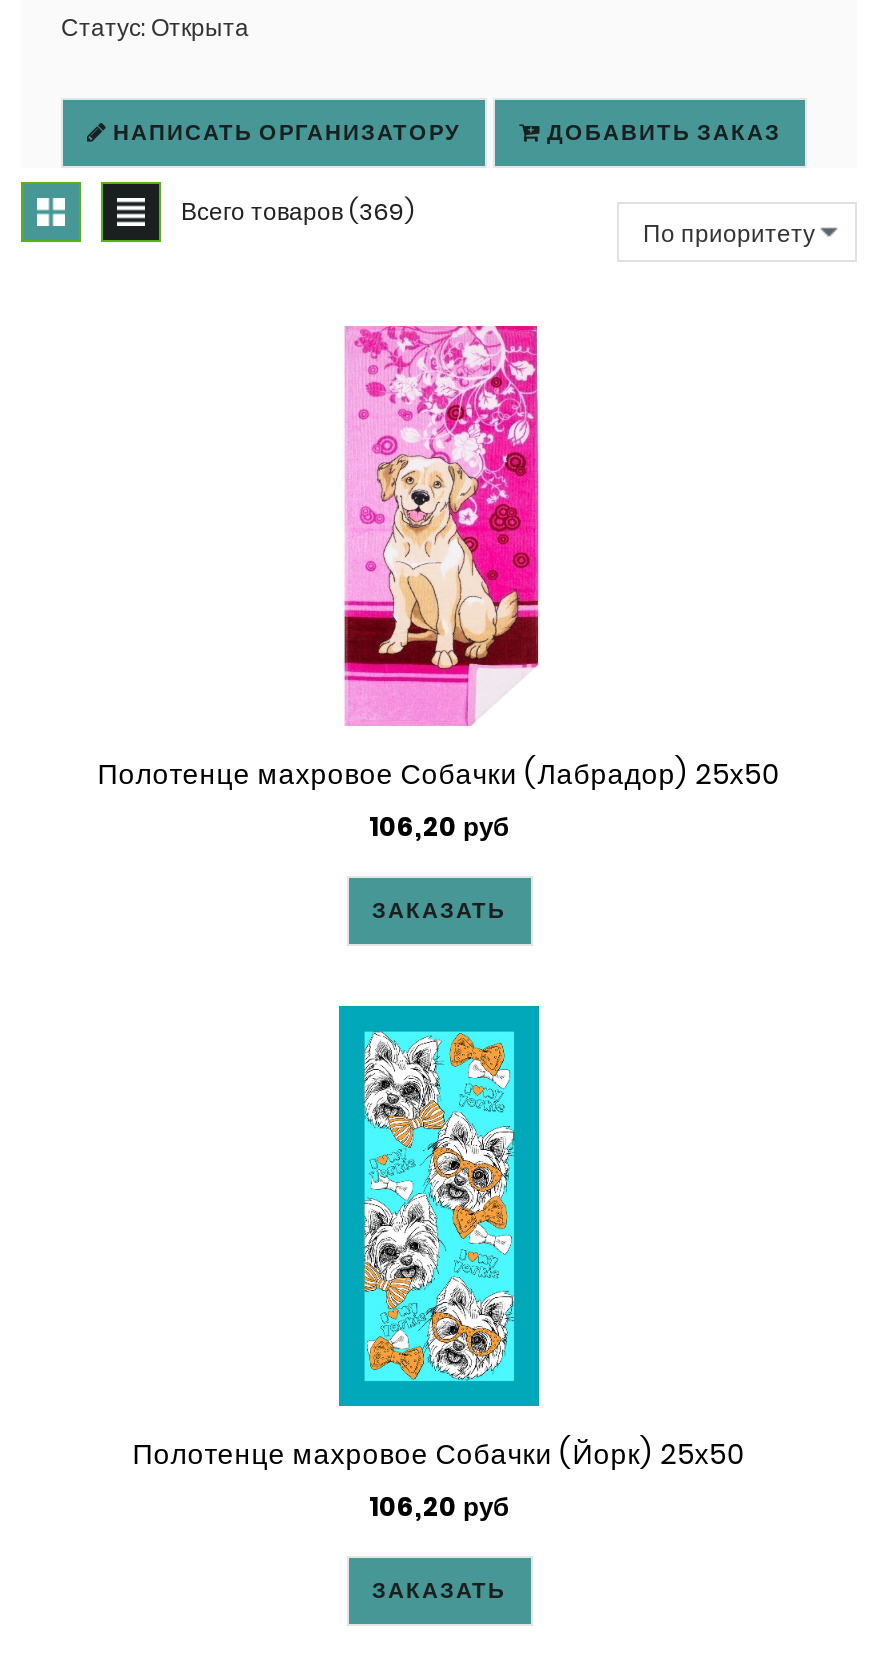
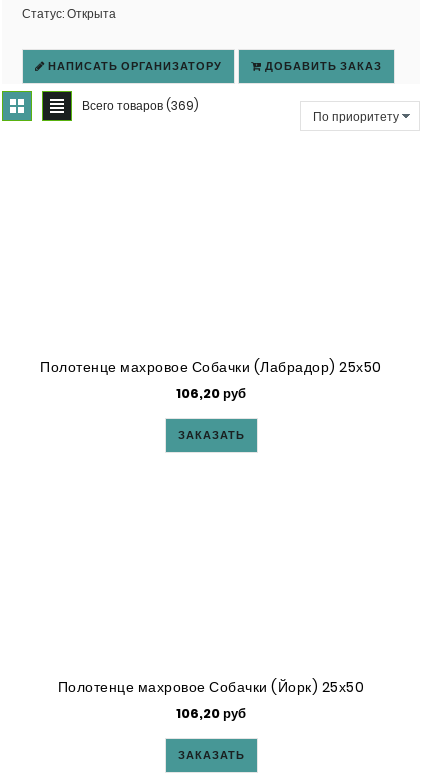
- [image]

- [image]
